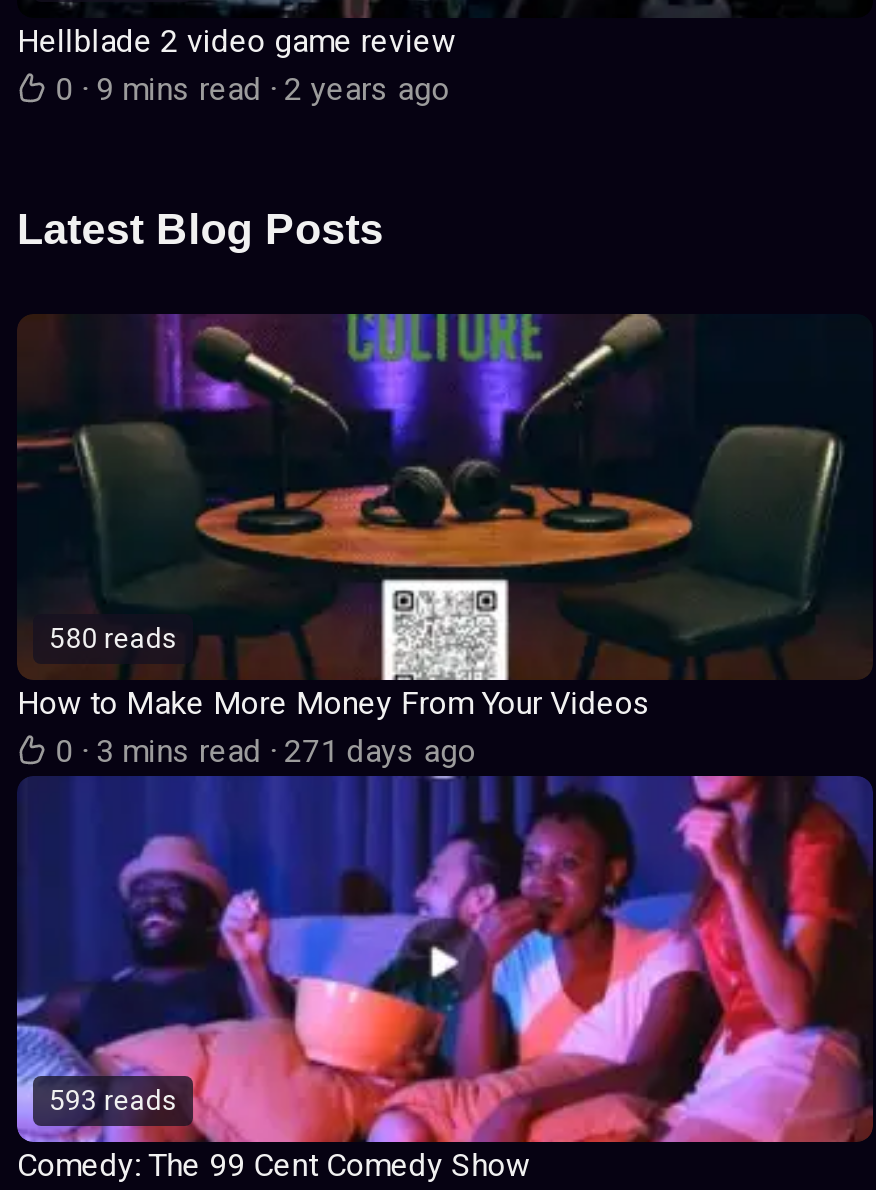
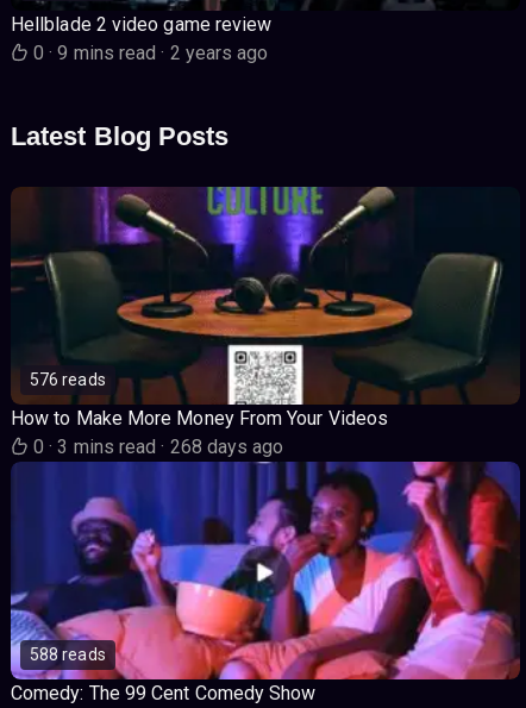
- 580 reads
+ 576 reads

- 0 · 3 mins read · 271 days ago
+ 0 · 3 mins read · 268 days ago

- 593 reads
+ 588 reads
